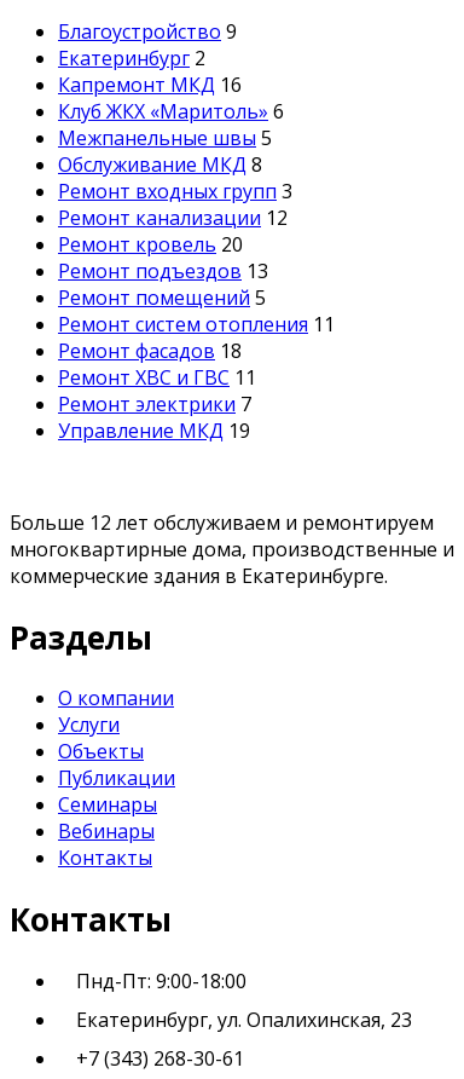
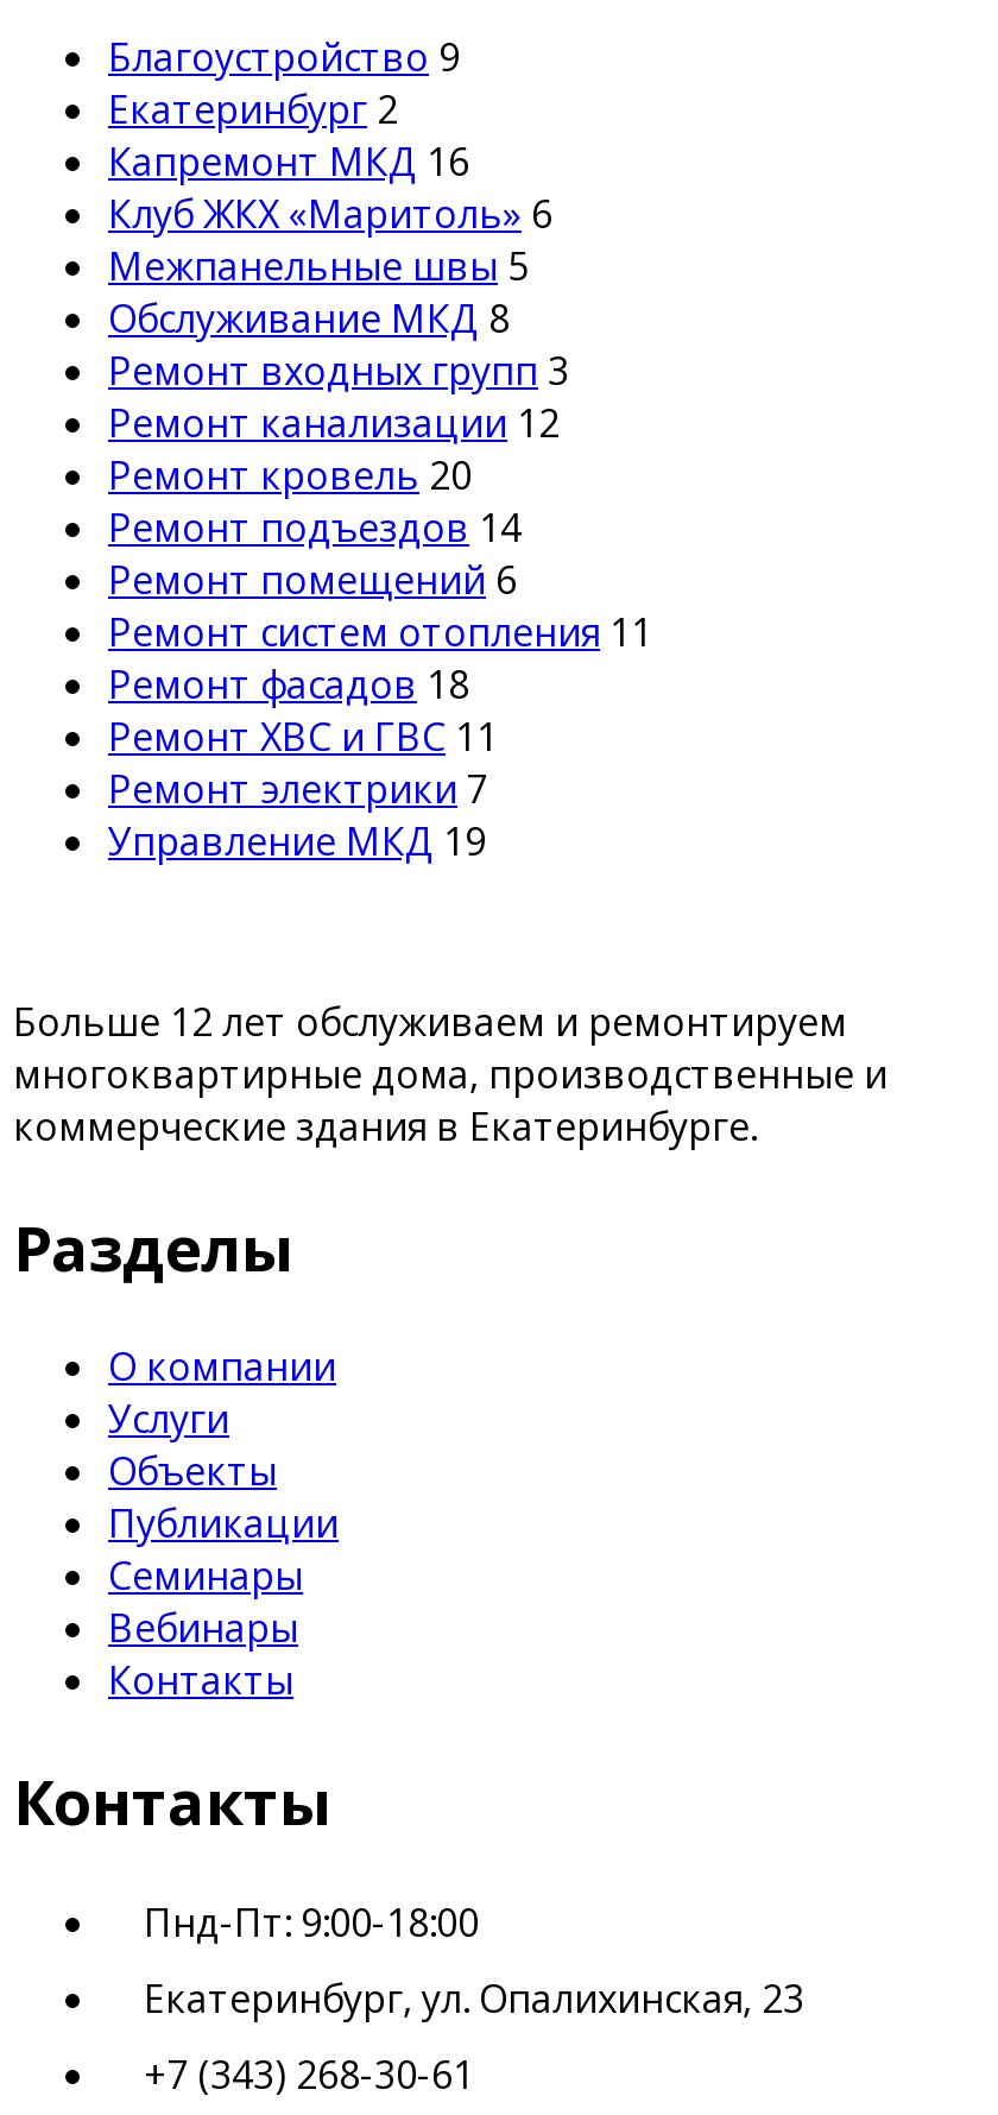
- Ремонт подъездов 13
+ Ремонт подъездов 14

- Ремонт помещений 5
+ Ремонт помещений 6
